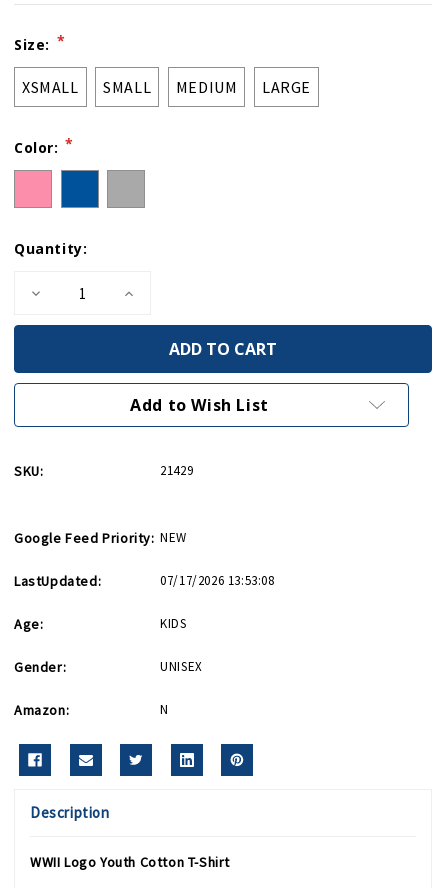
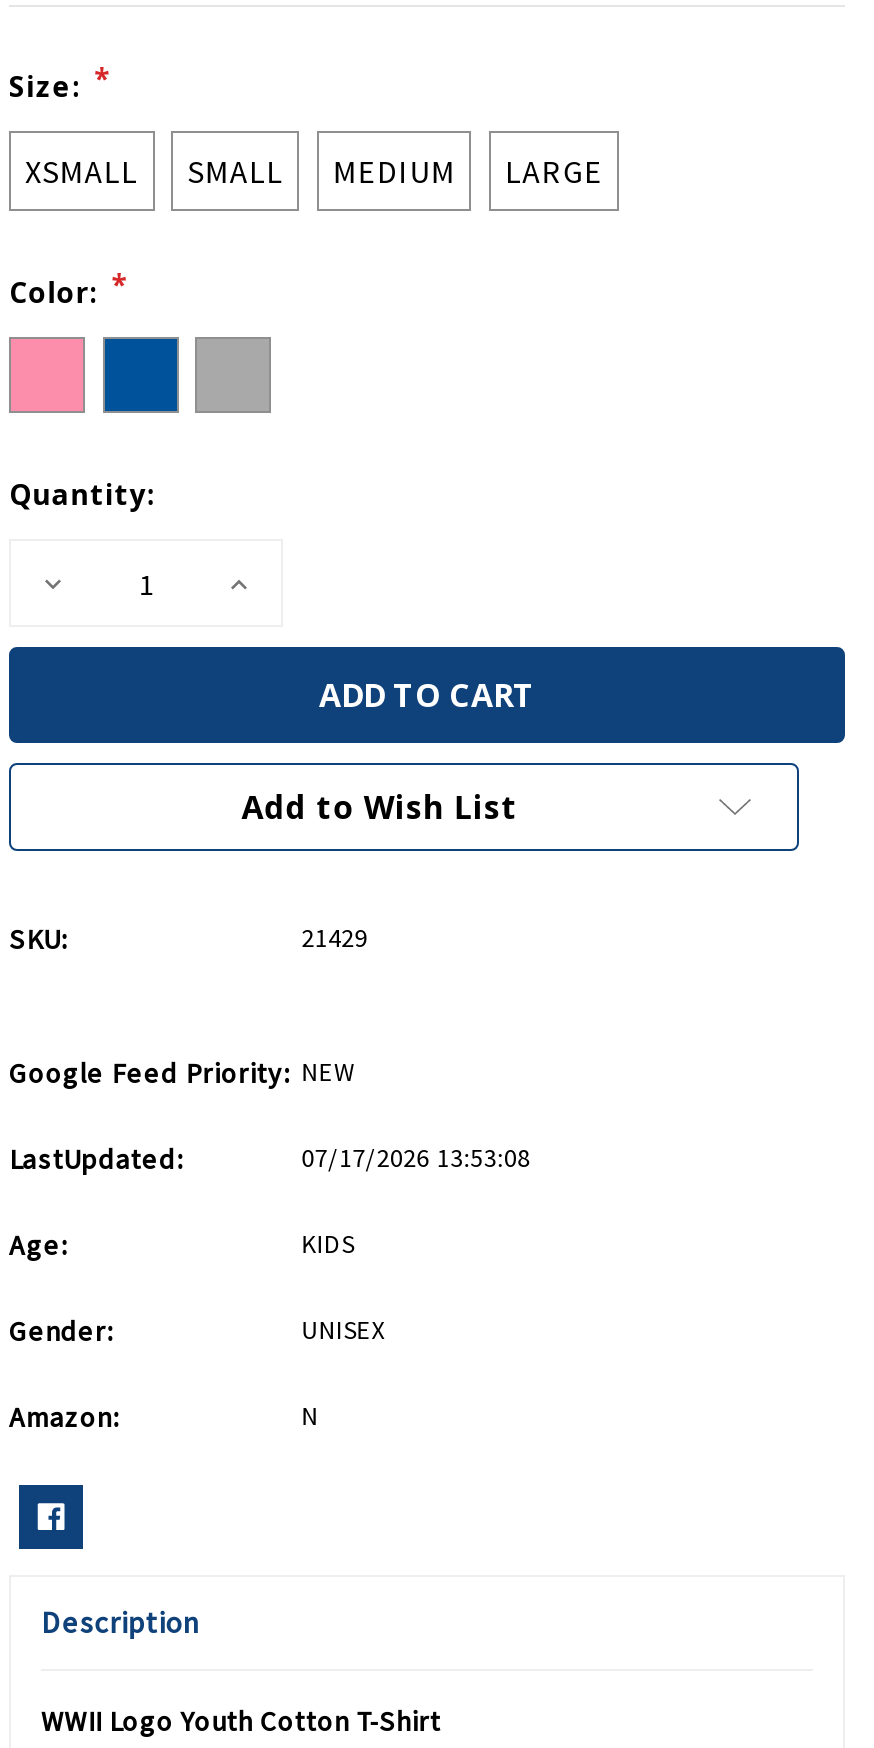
- [image]

- [image]

- [image]

- [image]
